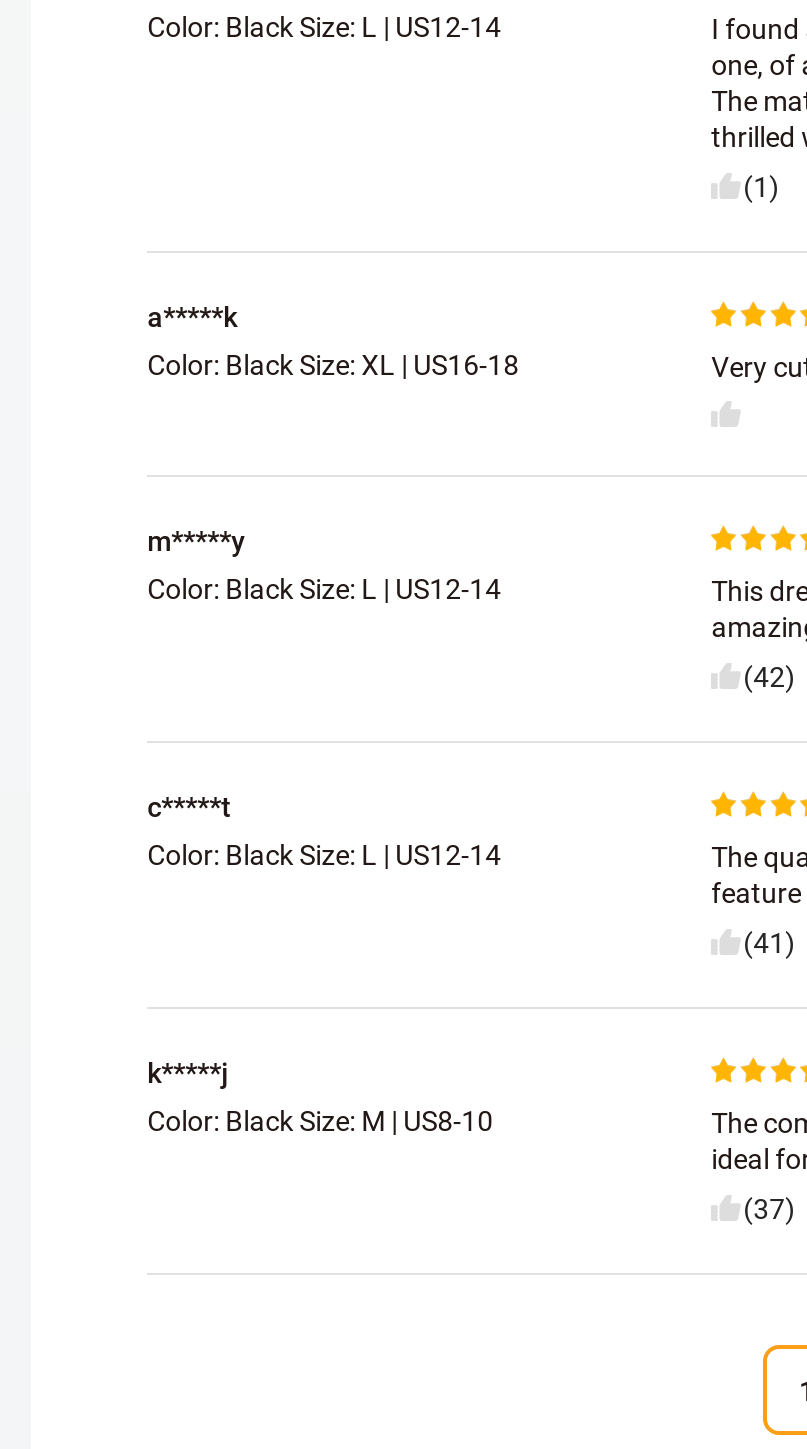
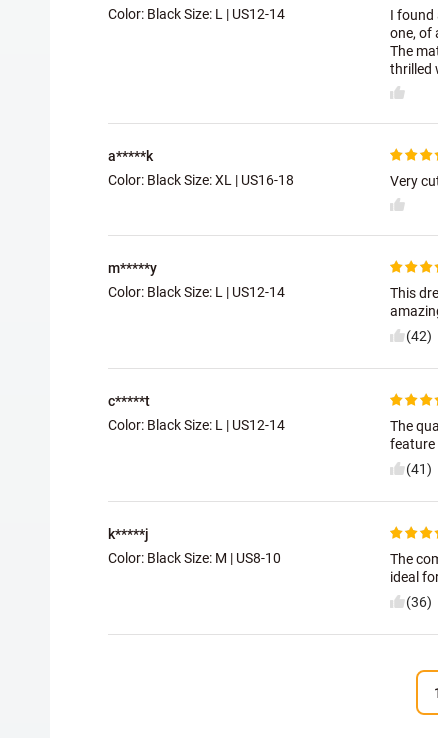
- (1)

- (37)
+ (36)
